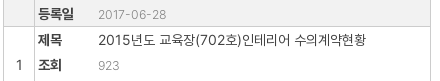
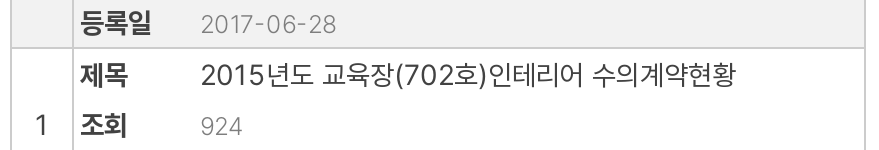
- 923
+ 924
